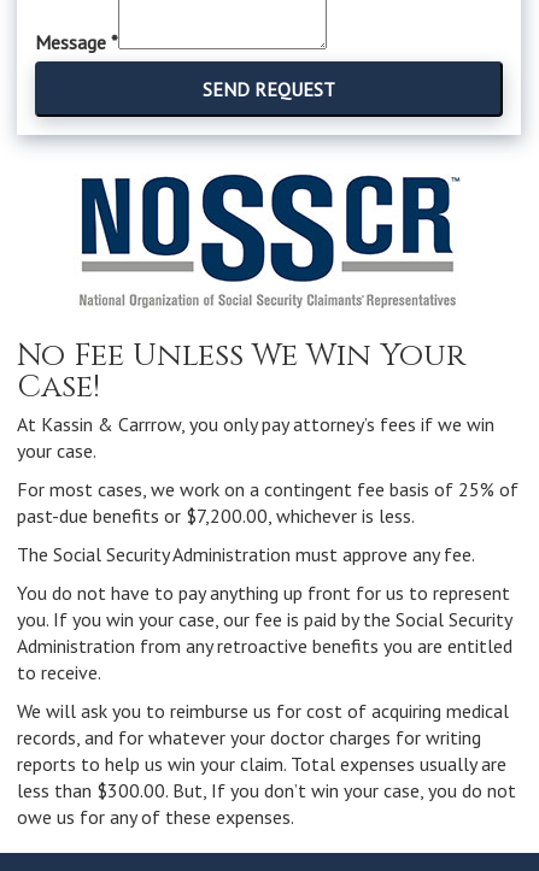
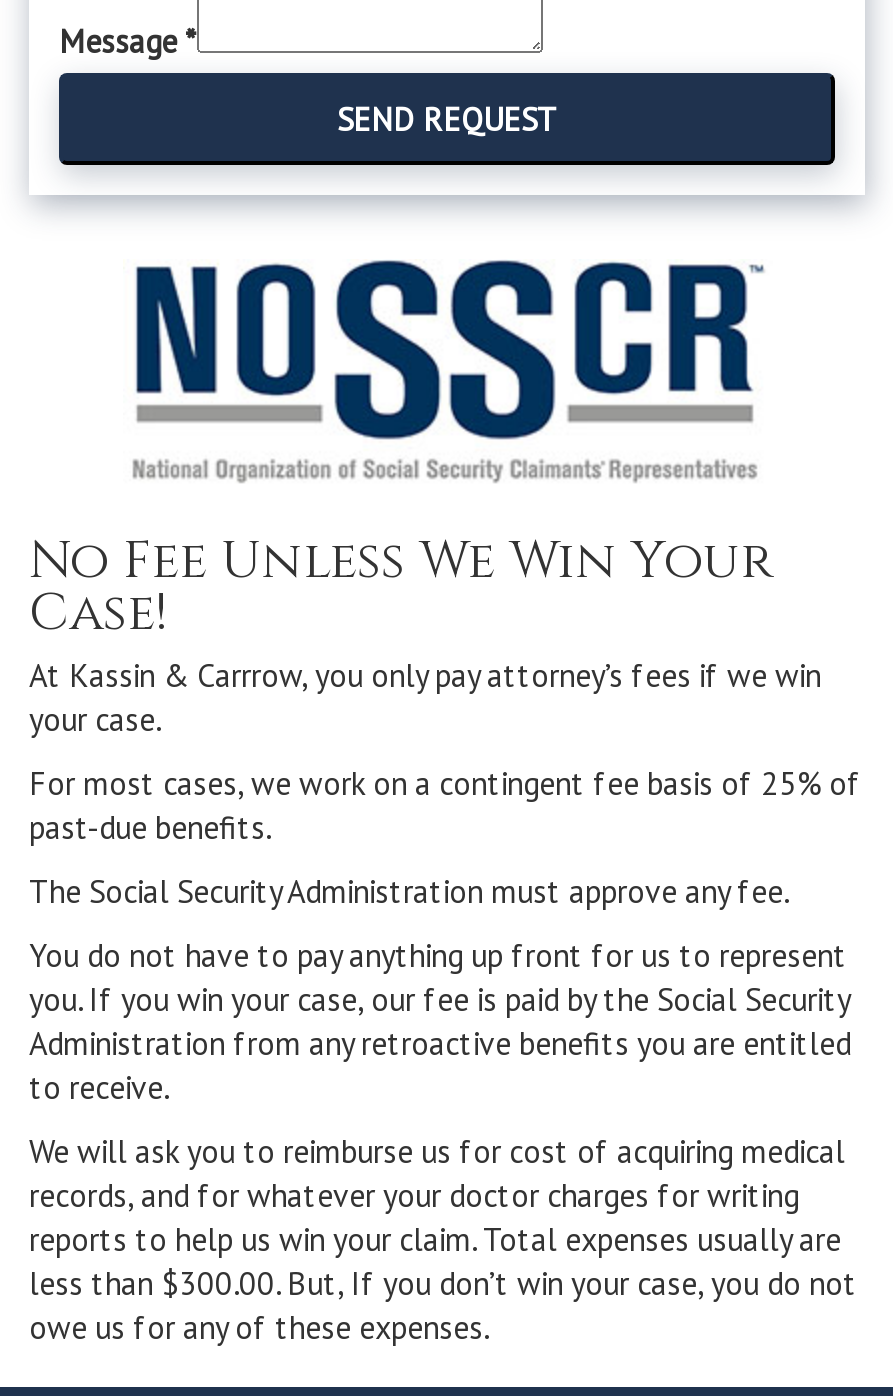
- past-due benefits or $7,200.00, whichever is less.
+ past-due benefits.
